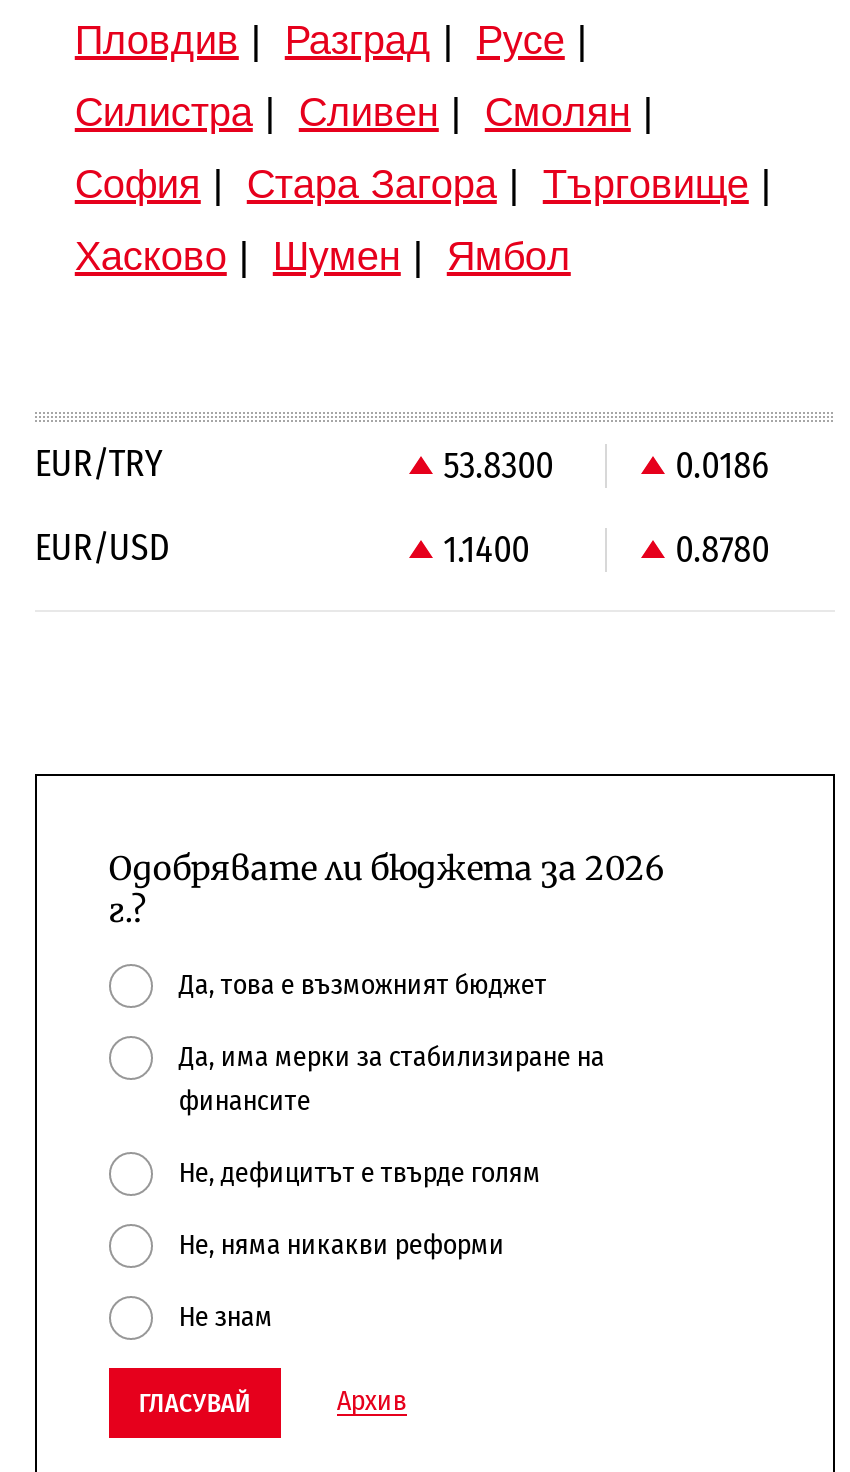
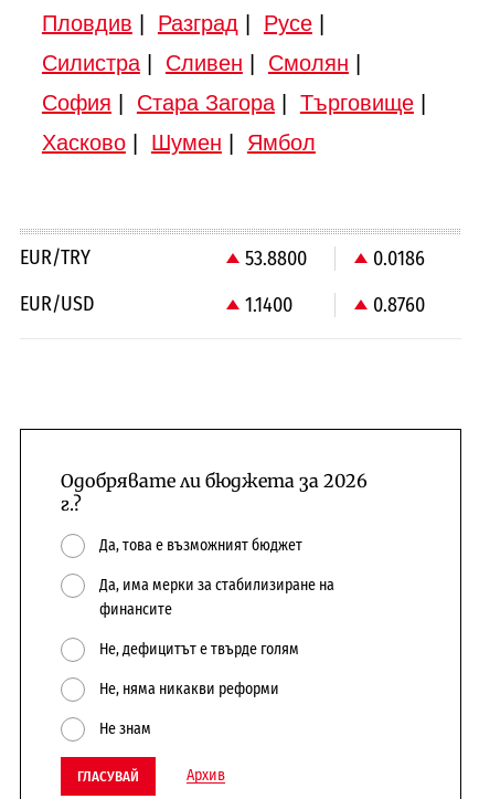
- 53.8300
+ 53.8800

- 0.8780
+ 0.8760
